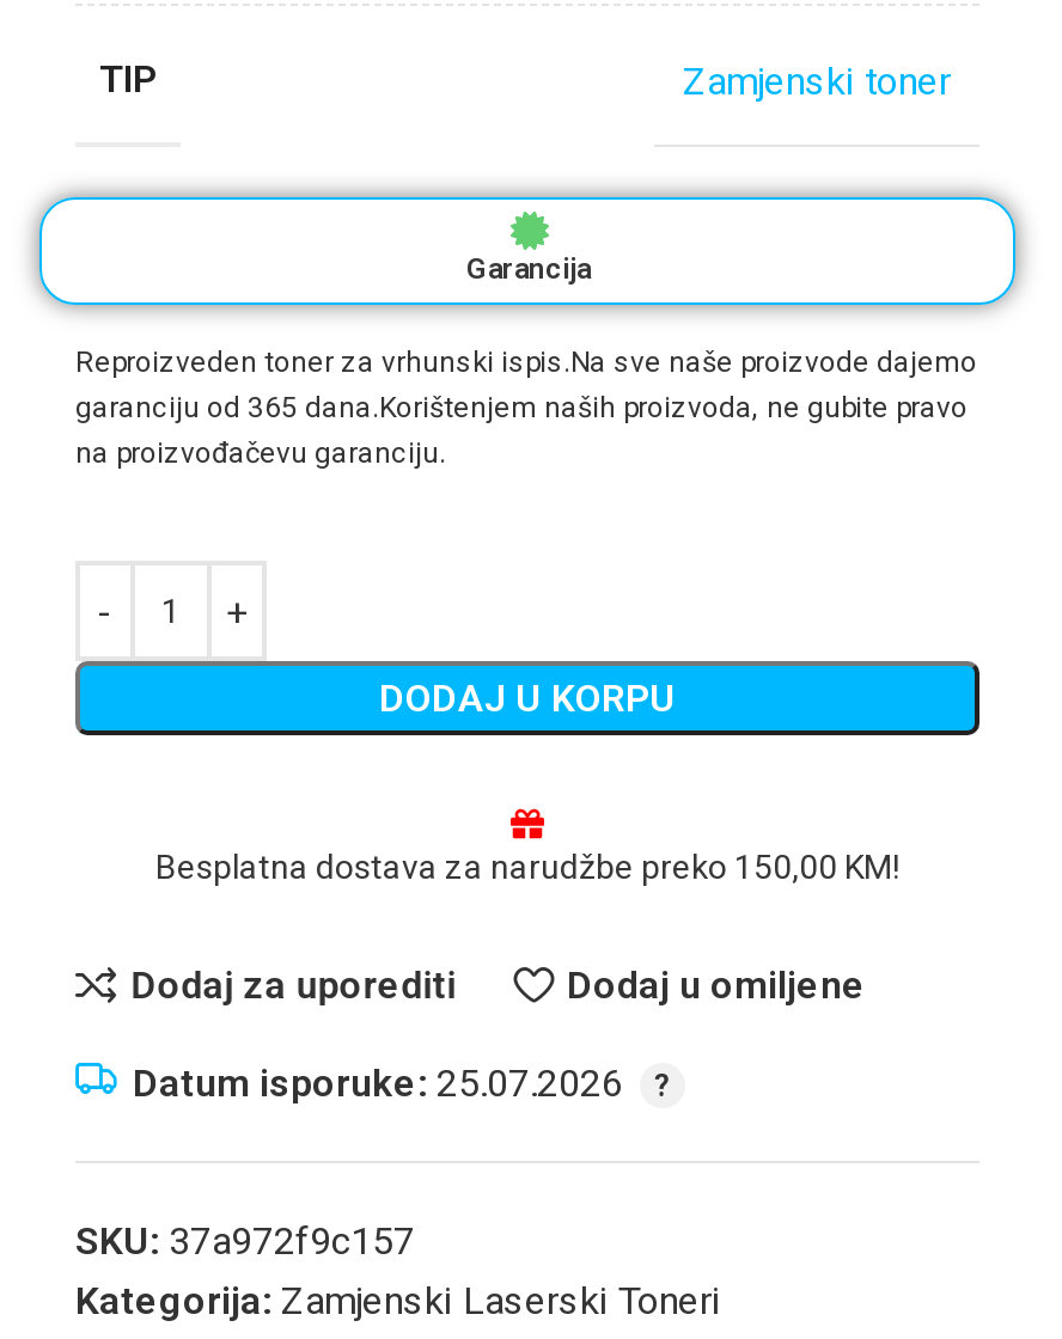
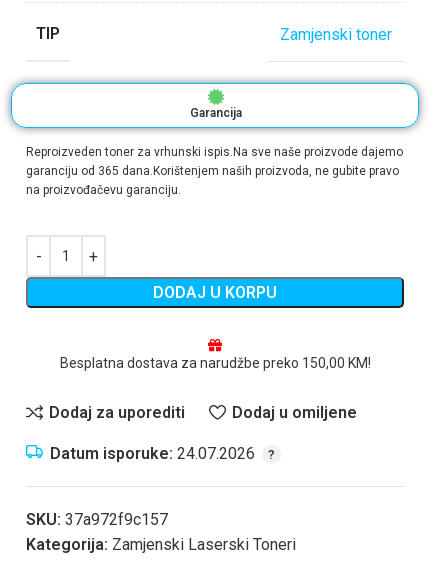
- Datum isporuke: 25.07.2026
+ Datum isporuke: 24.07.2026
